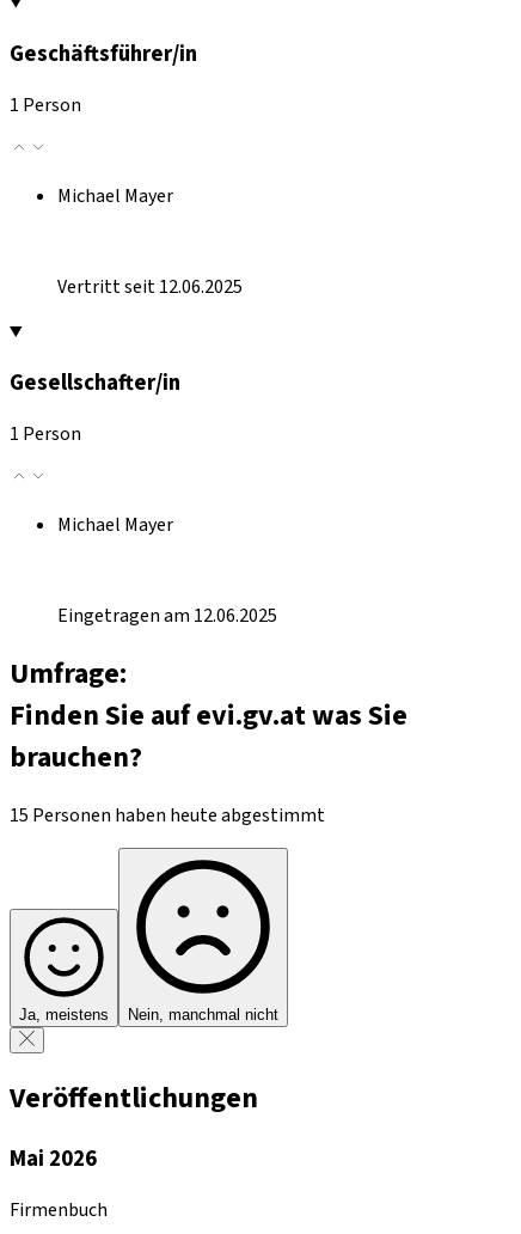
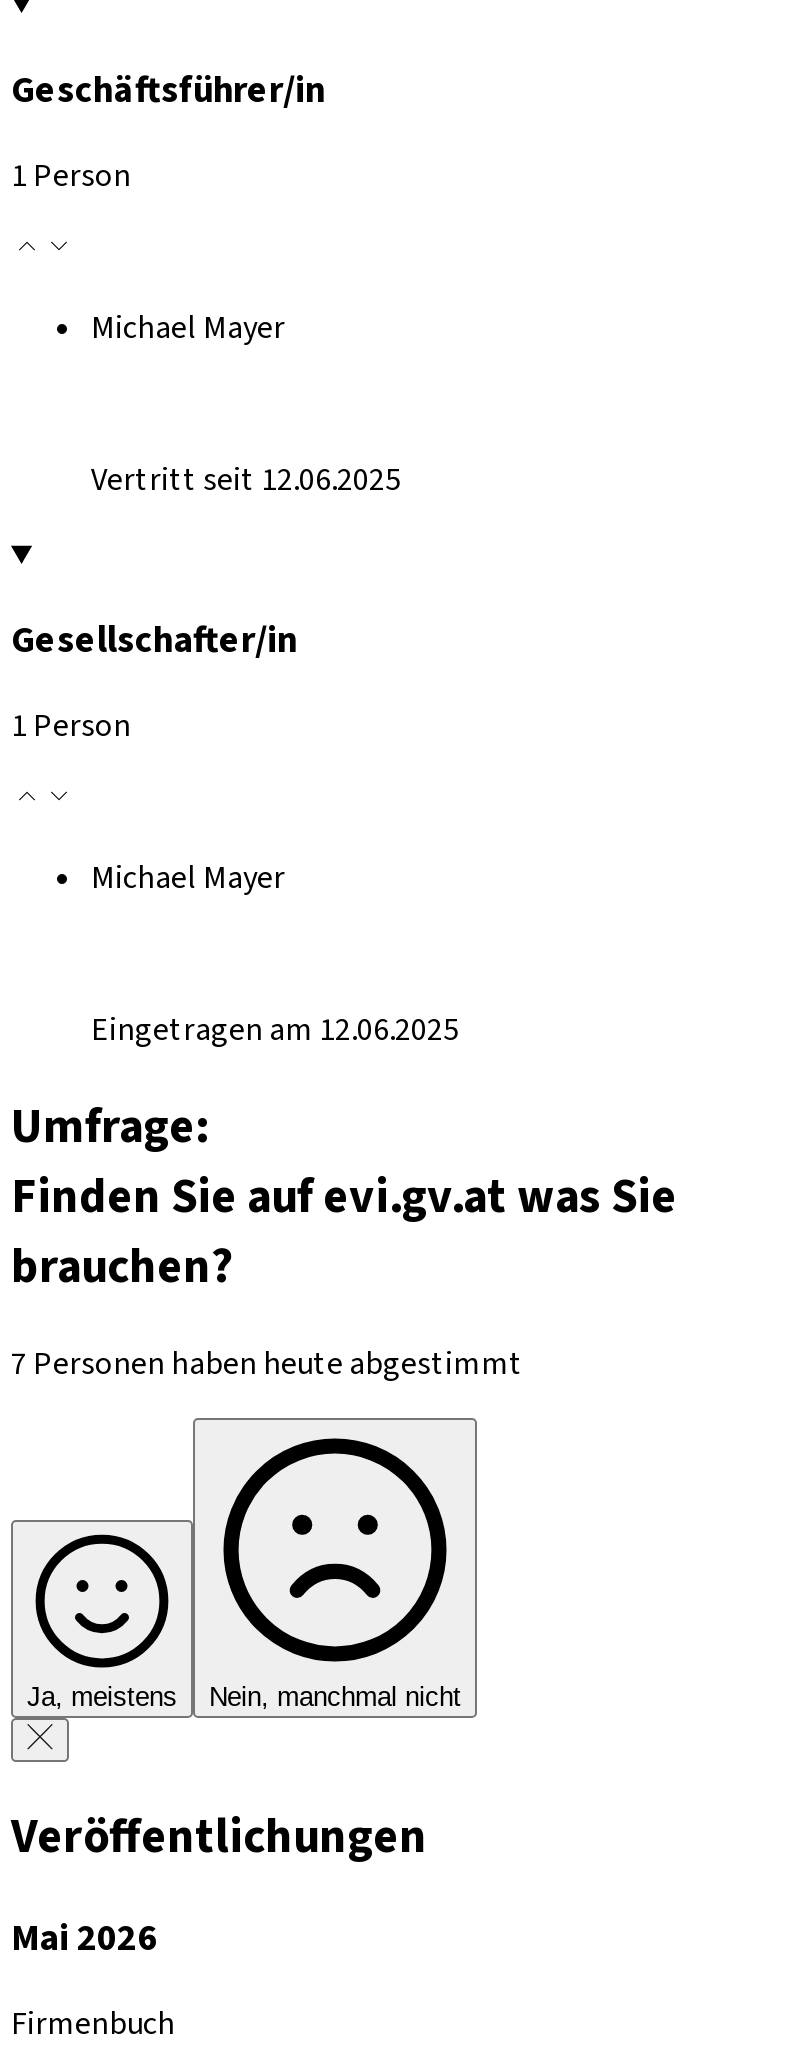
- 15 Personen haben heute abgestimmt
+ 7 Personen haben heute abgestimmt
